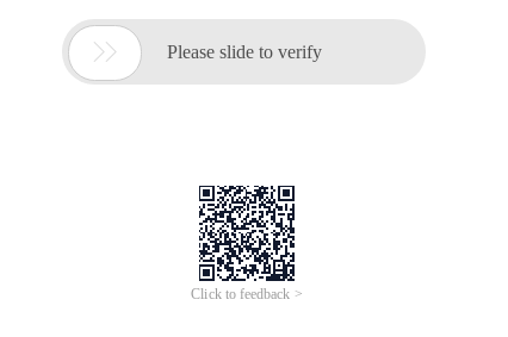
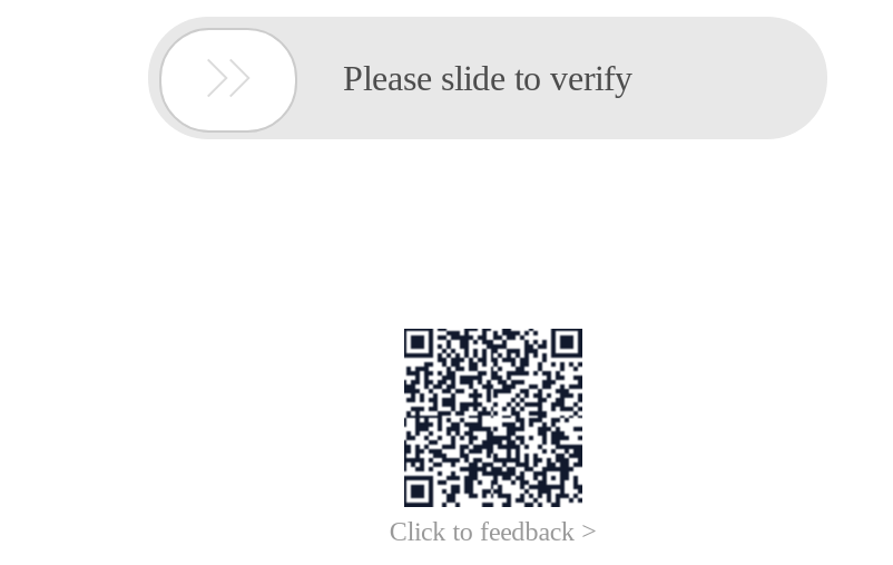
- [image]
+ [image]
